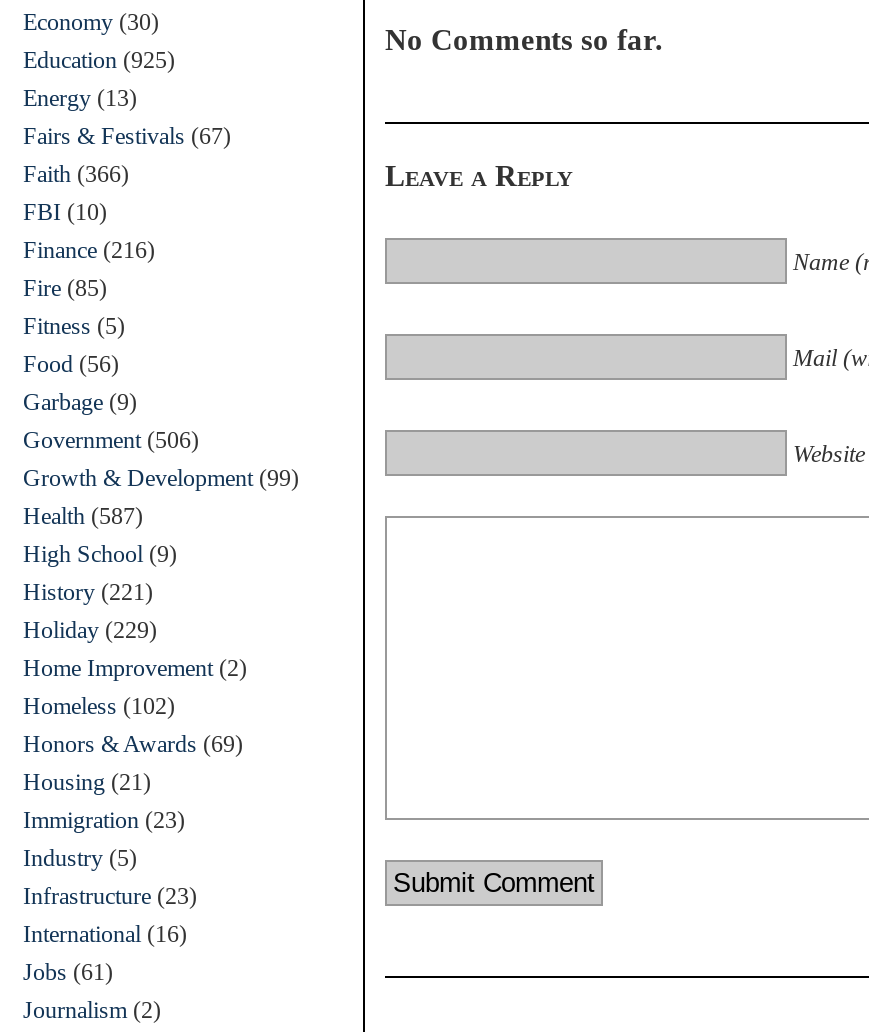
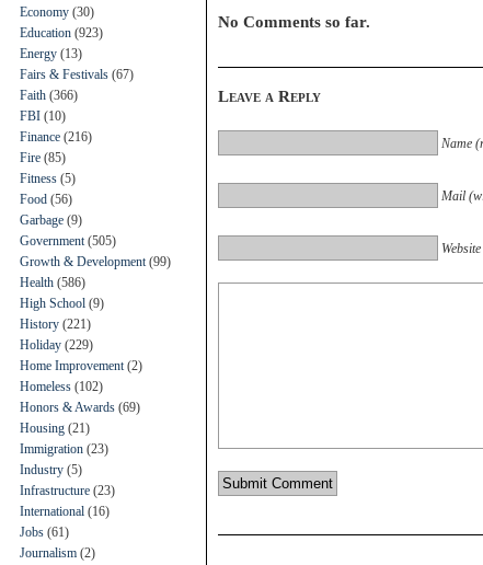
- Education (925)
+ Education (923)

- Government (506)
+ Government (505)

- Health (587)
+ Health (586)
